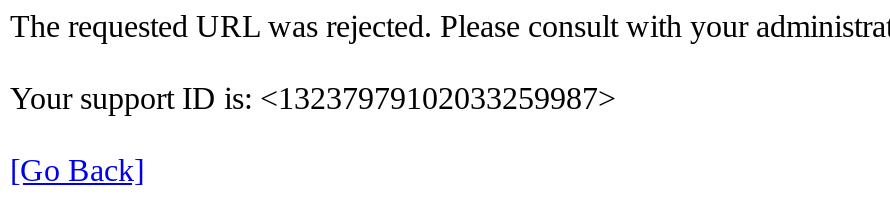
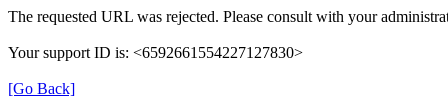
- Your support ID is: <13237979102033259987>
+ Your support ID is: <6592661554227127830>
